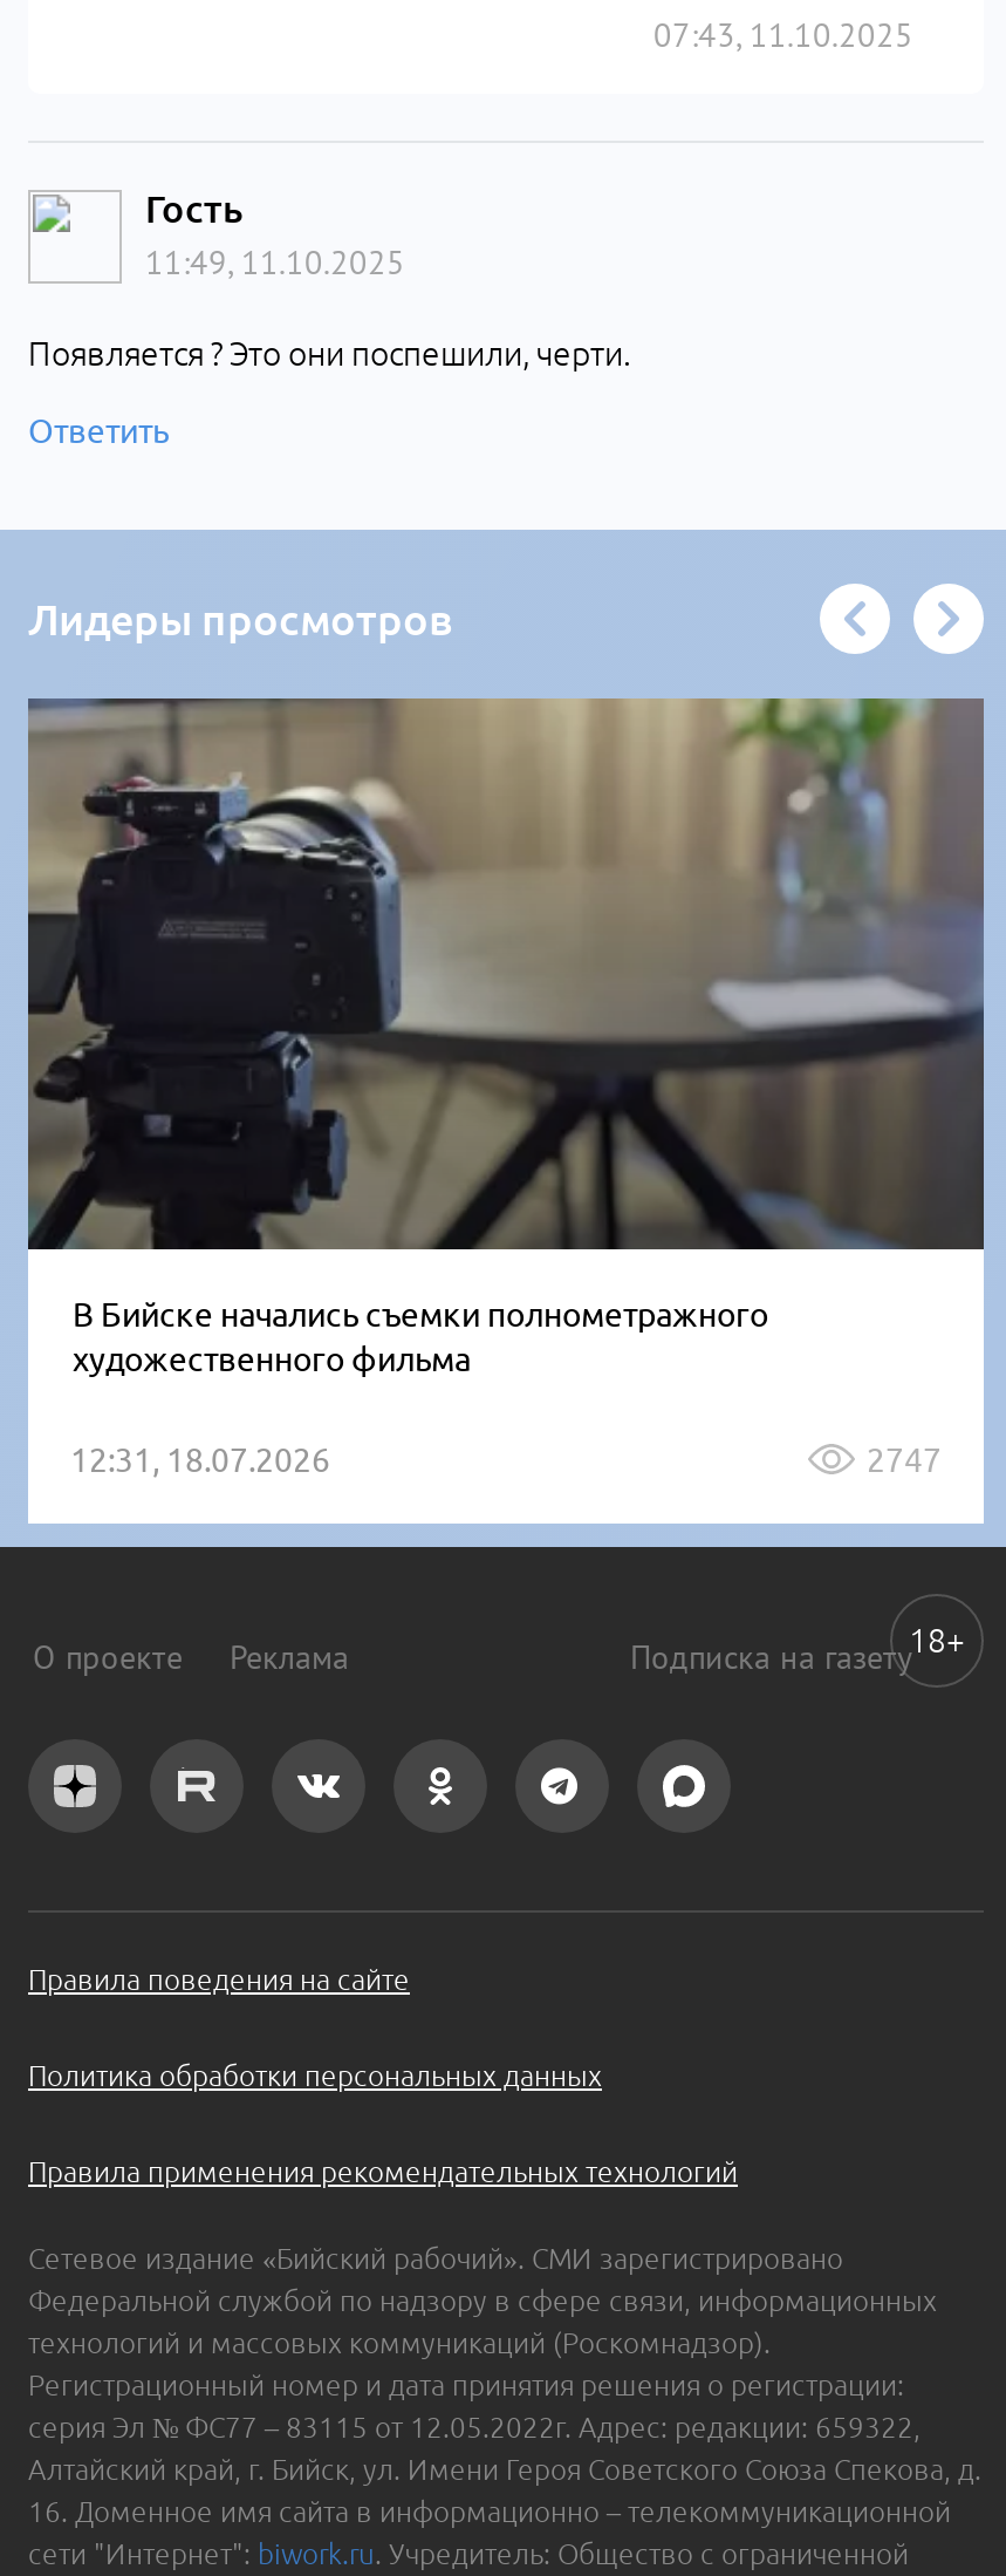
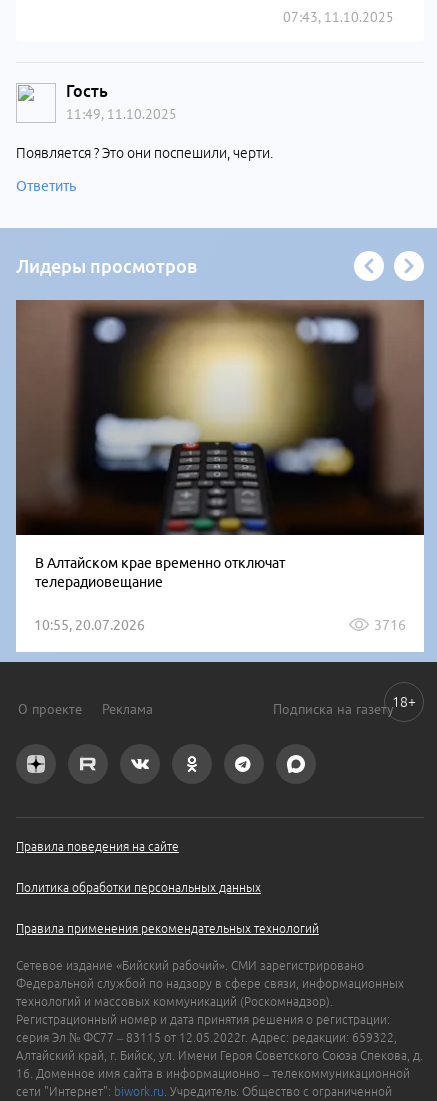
- [image]
- В Бийске начались съемки полнометражного
- художественного фильма
+ [image]
+ В Алтайском крае временно отключат
+ телерадиовещание

- 12:31, 18.07.2026
- 2747
+ 10:55, 20.07.2026
+ 3716
